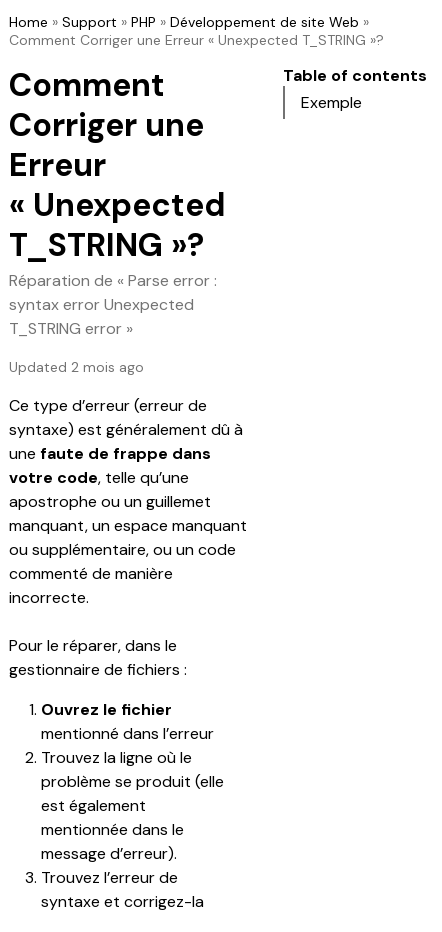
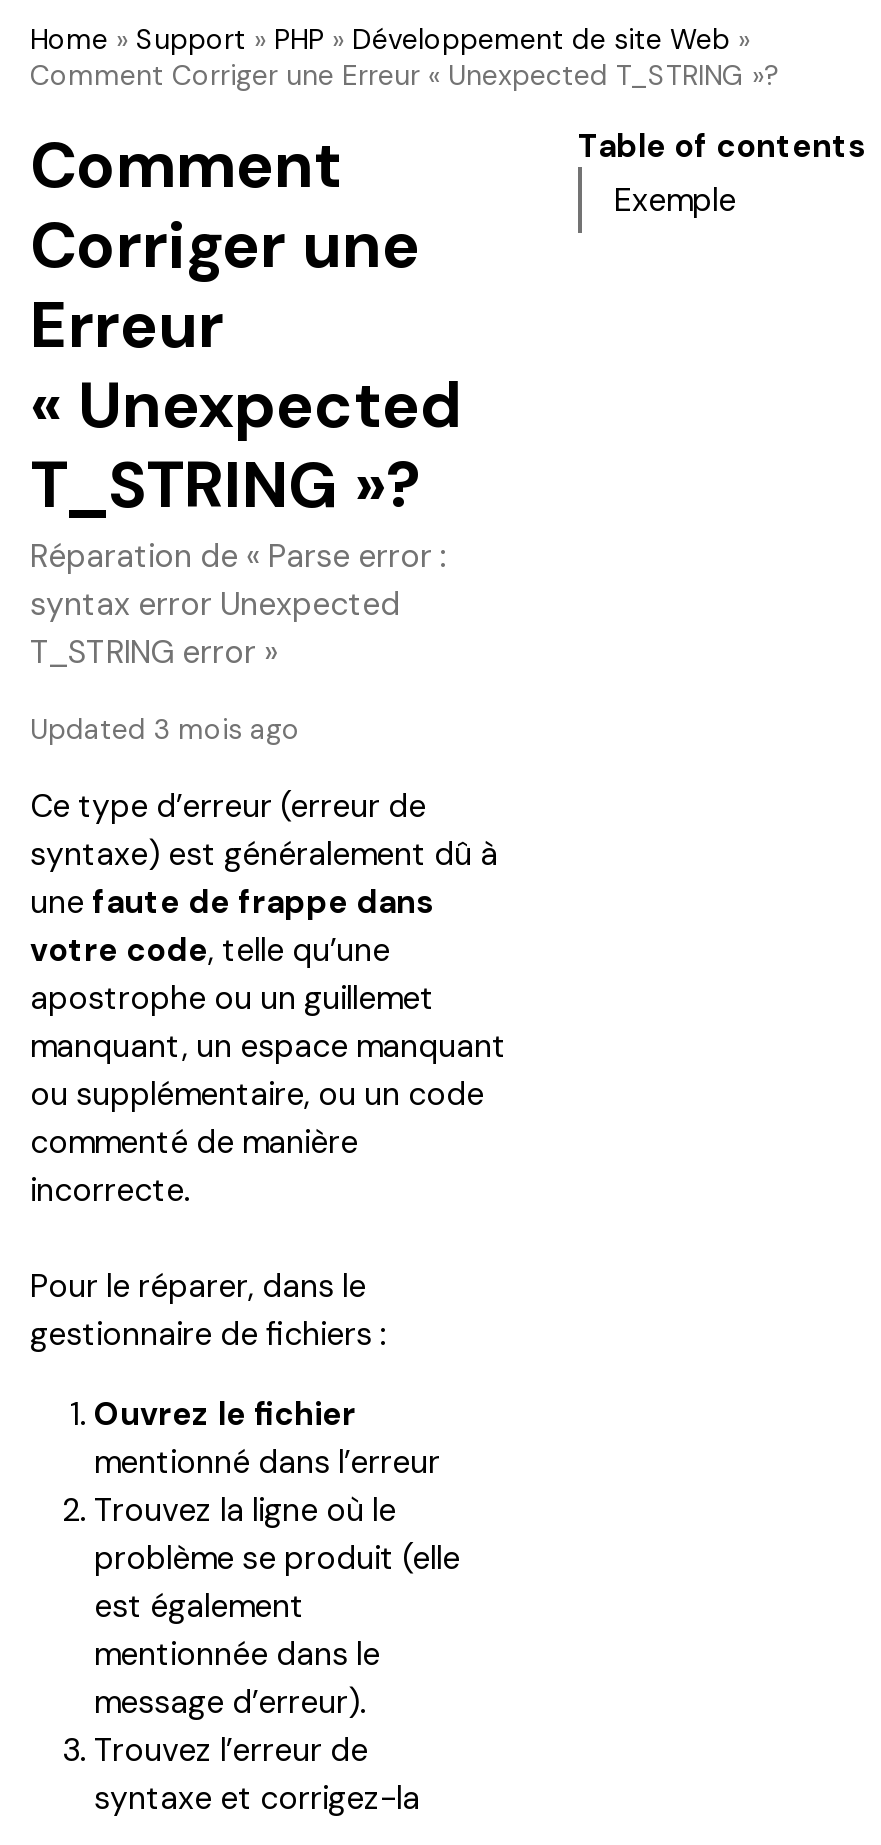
- Updated 2 mois ago
+ Updated 3 mois ago
